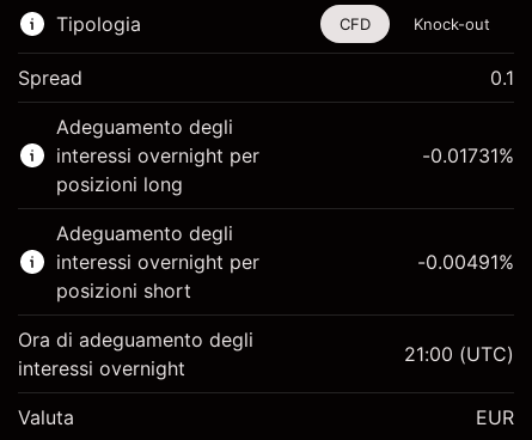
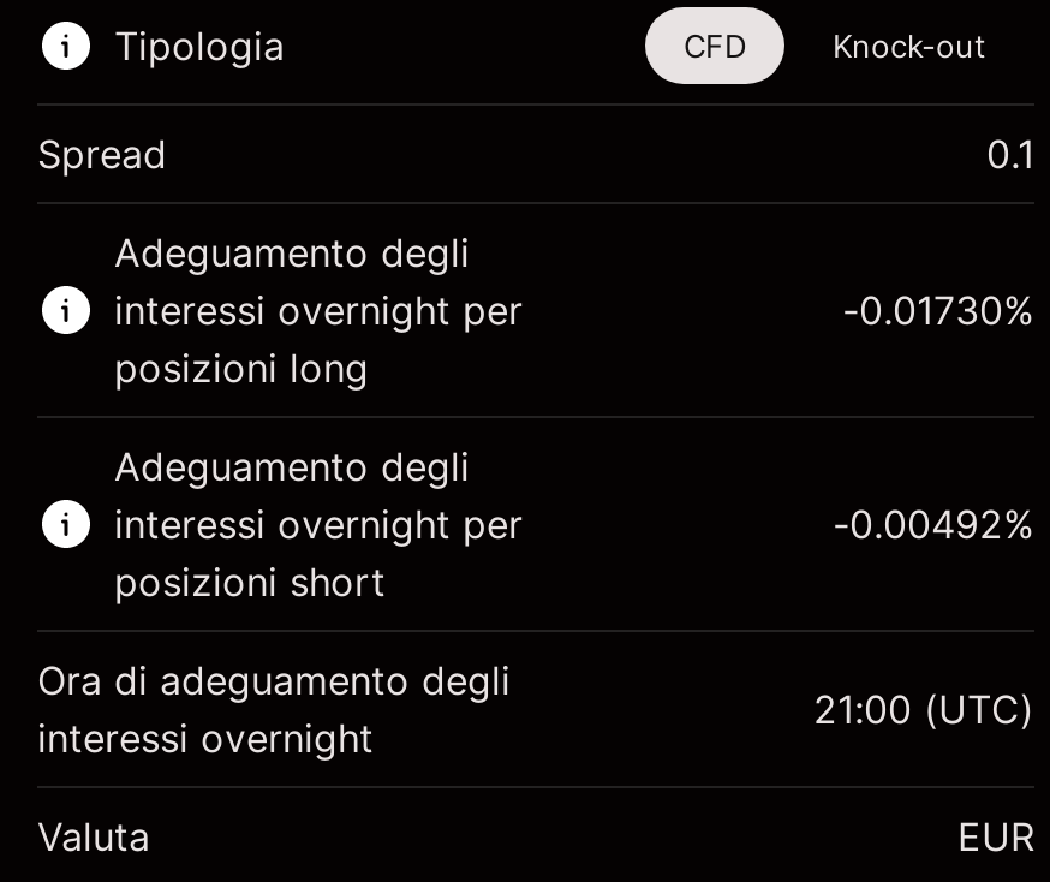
- -0.01731%
+ -0.01730%

- -0.00491%
+ -0.00492%
